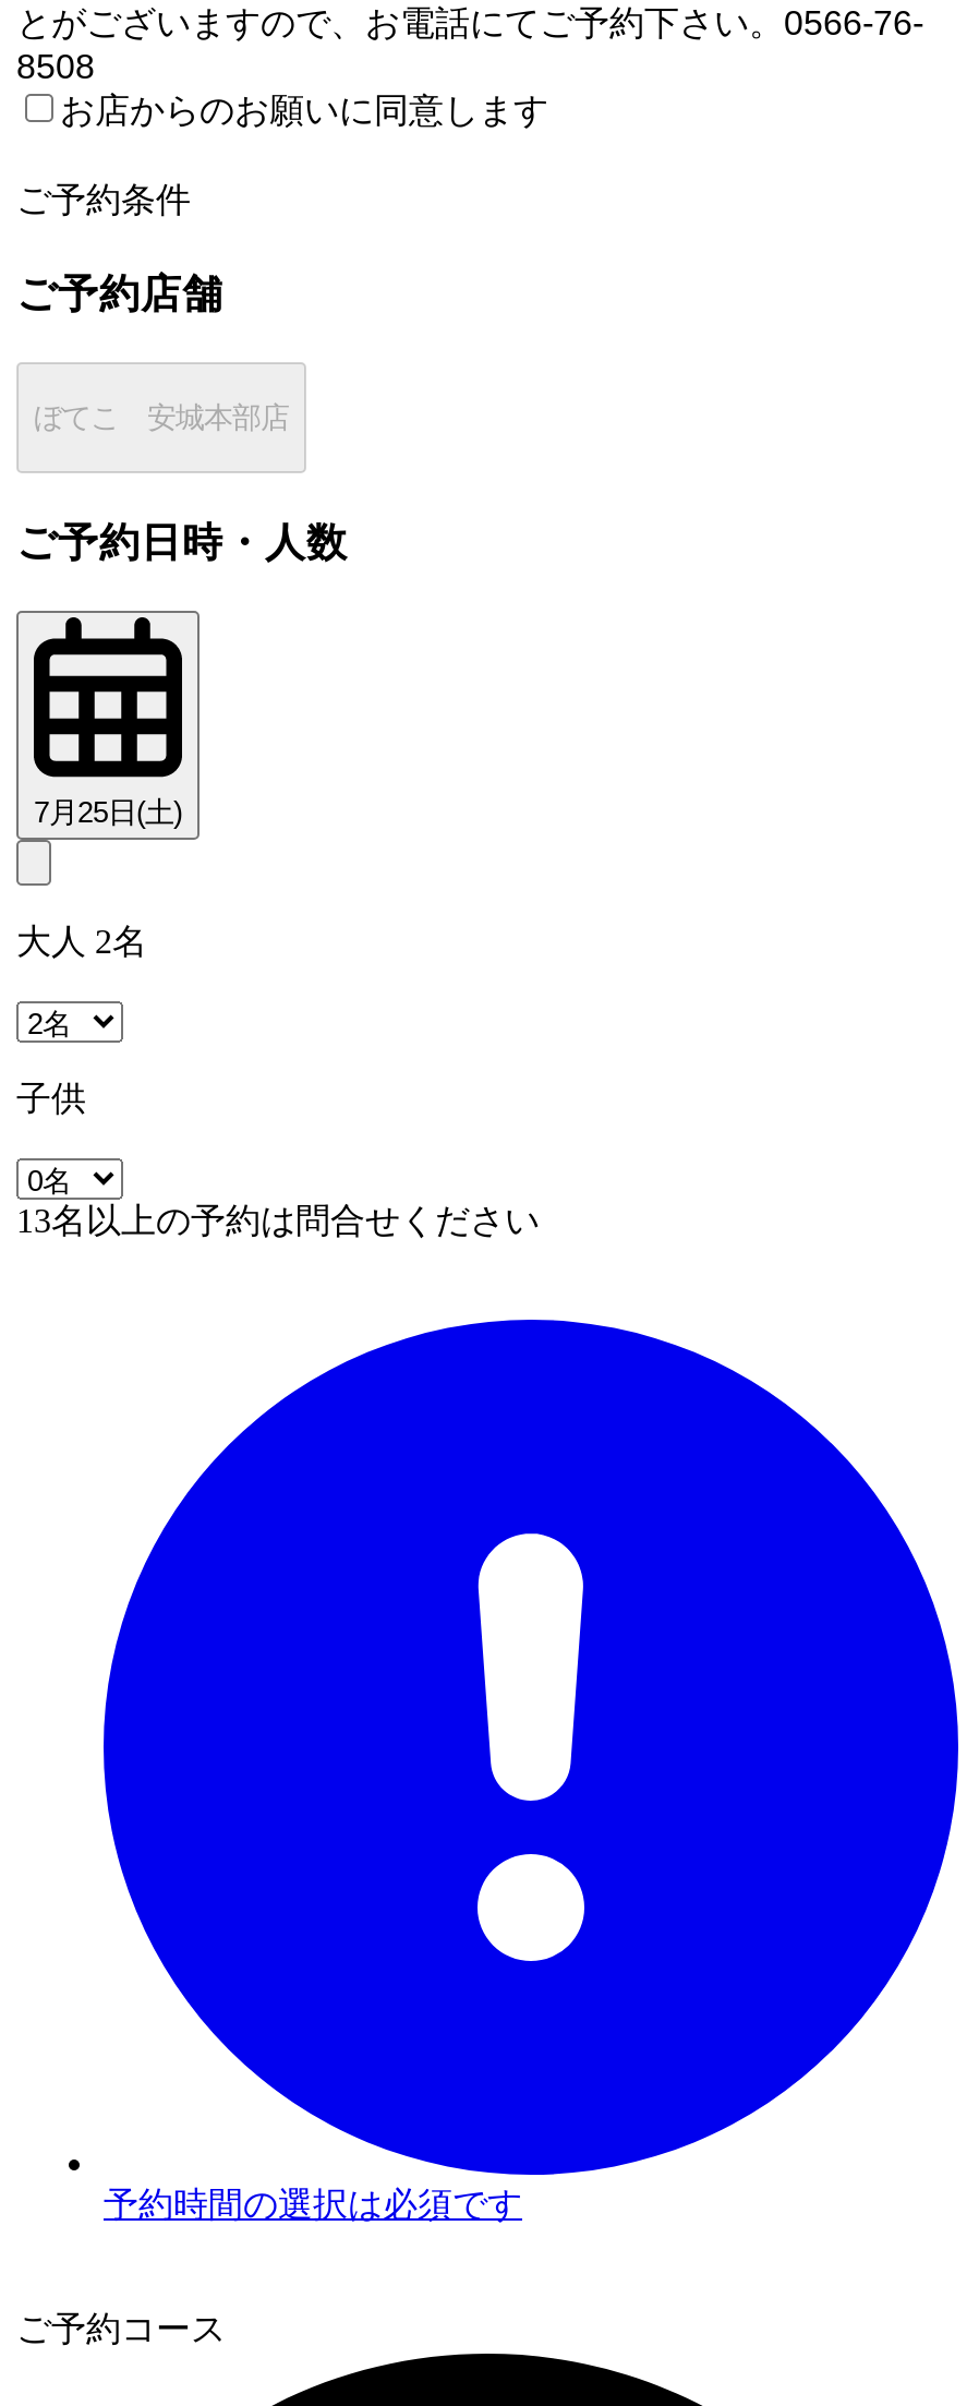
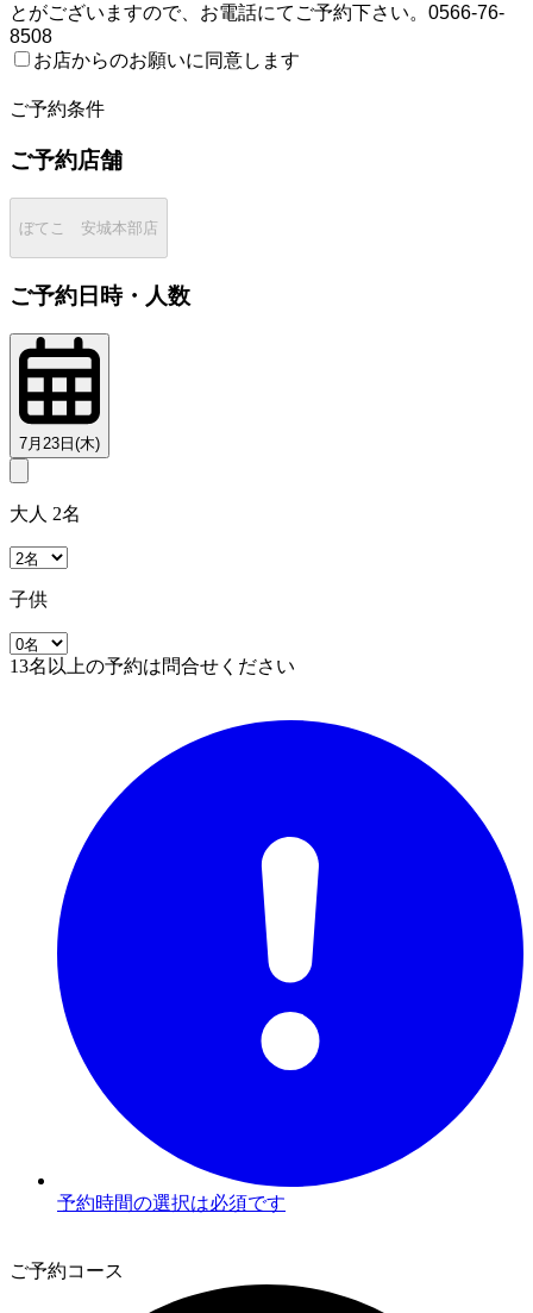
- 7月25日(土)
+ 7月23日(木)
